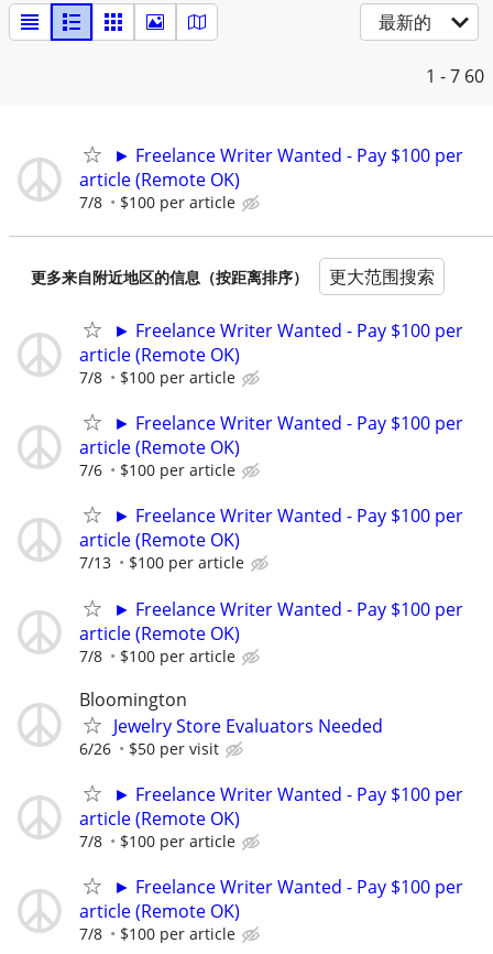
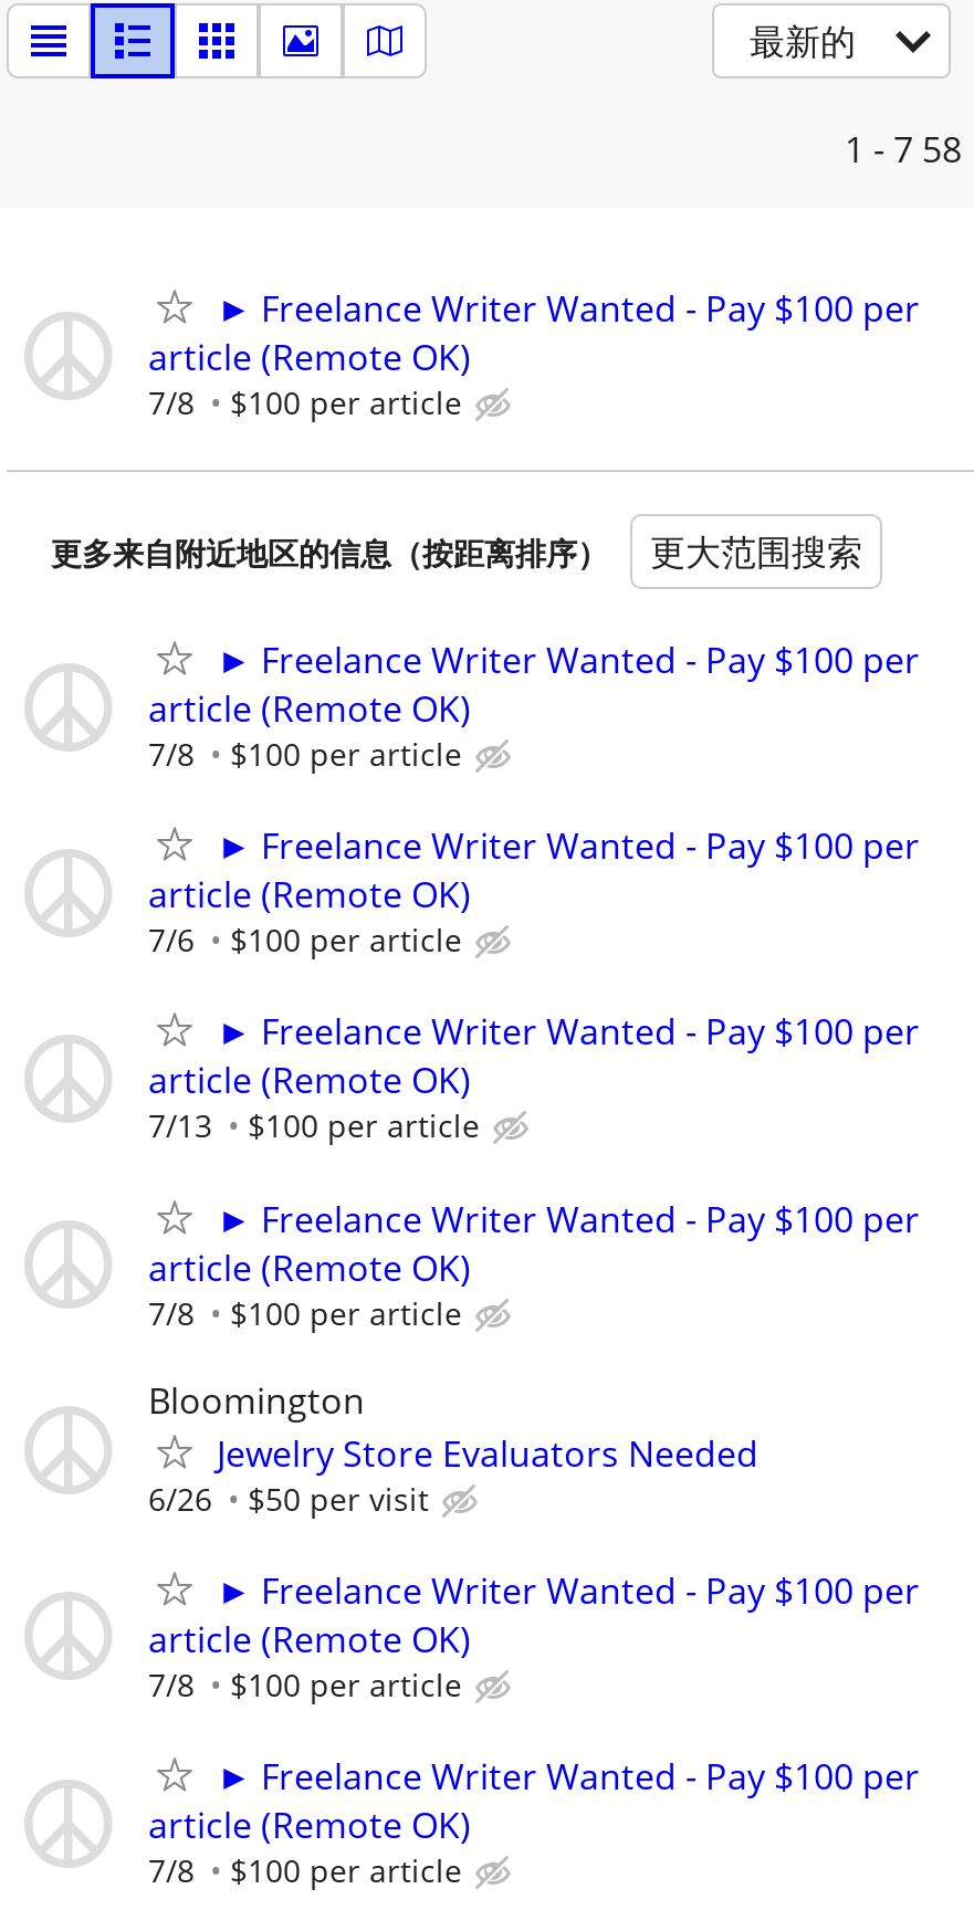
- 1 - 7 60
+ 1 - 7 58
